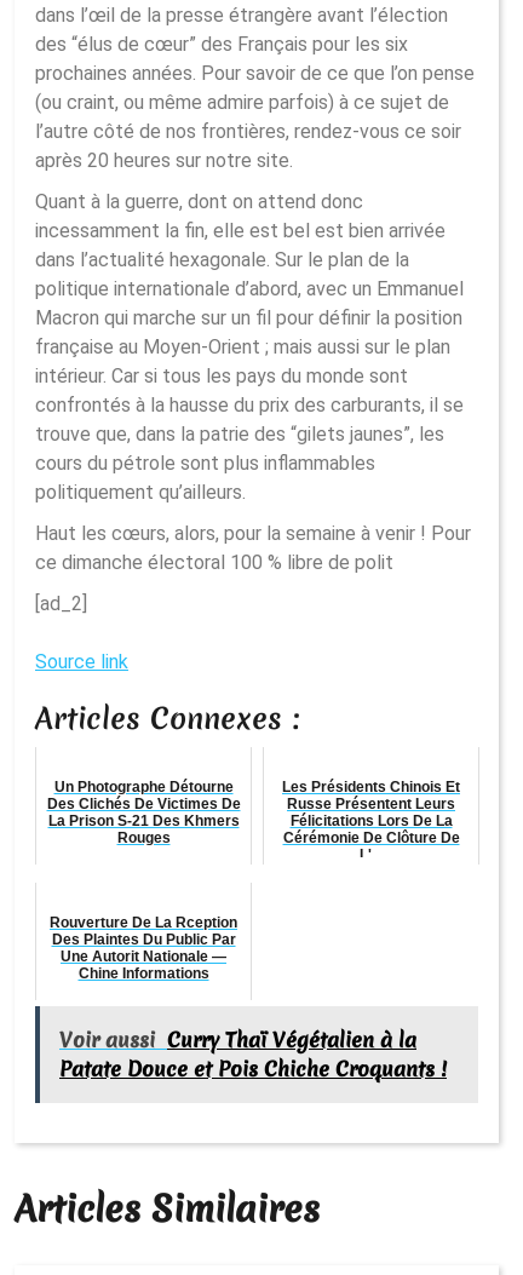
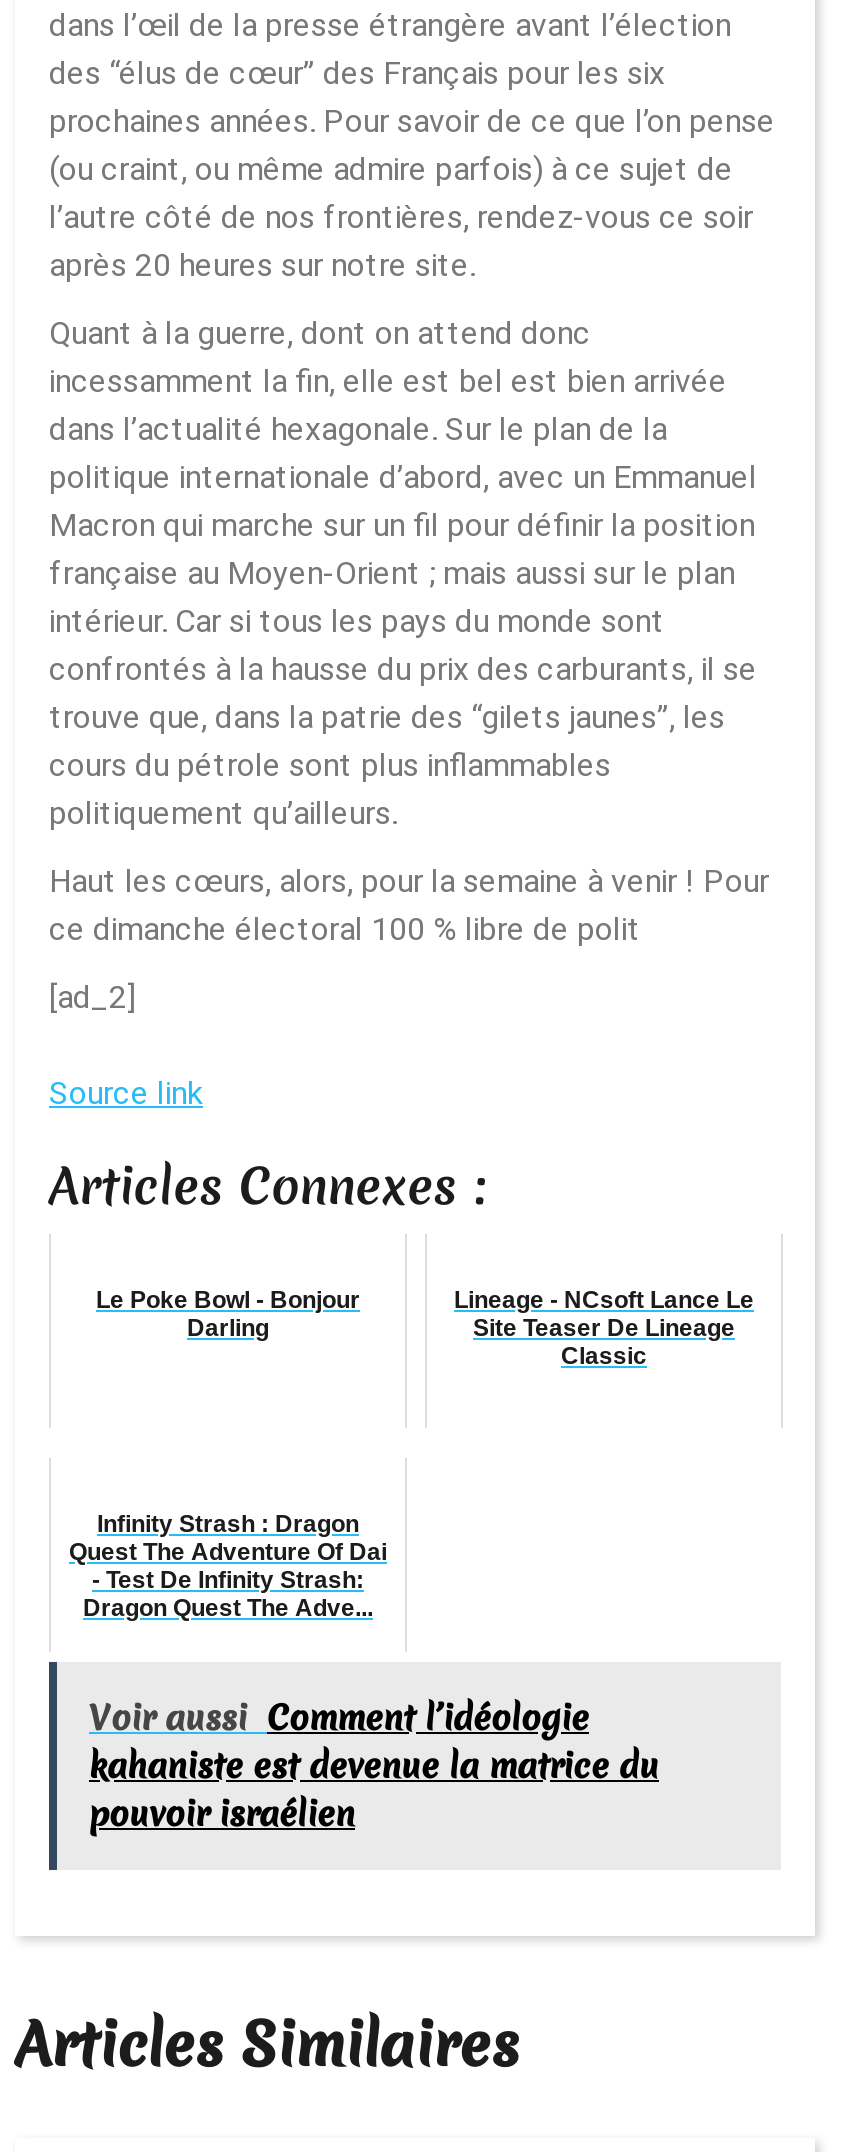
- Un Photographe Détourne
- Des Clichés De Victimes De
- La Prison S-21 Des Khmers
- Rouges
+ Le Poke Bowl - Bonjour
+ Darling

- Les Présidents Chinois Et
- Russe Présentent Leurs
- Félicitations Lors De La
- Cérémonie De Clôture De
- L'...
+ Lineage - NCsoft Lance Le
+ Site Teaser De Lineage
+ Classic

- Rouverture De La Rception
- Des Plaintes Du Public Par
- Une Autorit Nationale —
- Chine Informations
+ Infinity Strash : Dragon
+ Quest The Adventure Of Dai
+ - Test De Infinity Strash:
+ Dragon Quest The Adve...

- Voir aussi Curry Thaï Végétalien à la
- Patate Douce et Pois Chiche Croquants !
+ Voir aussi Comment l’idéologie
+ kahaniste est devenue la matrice du
+ pouvoir israélien
